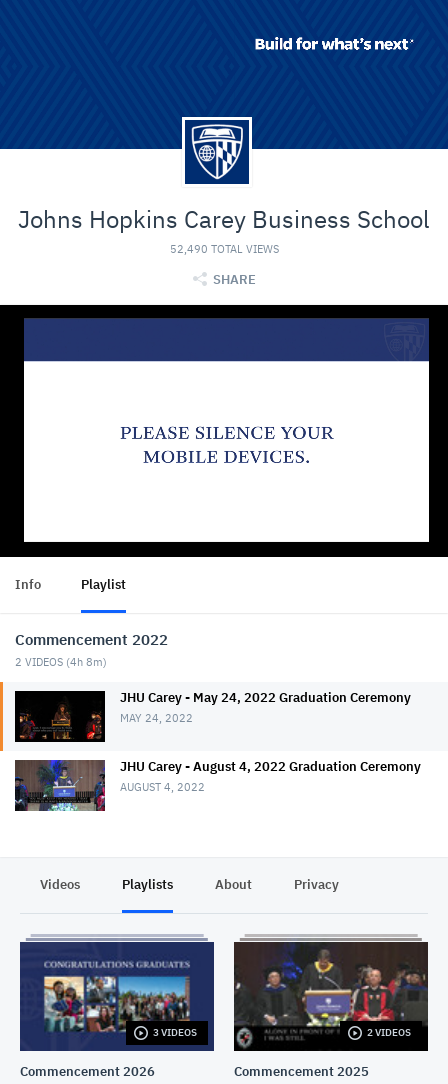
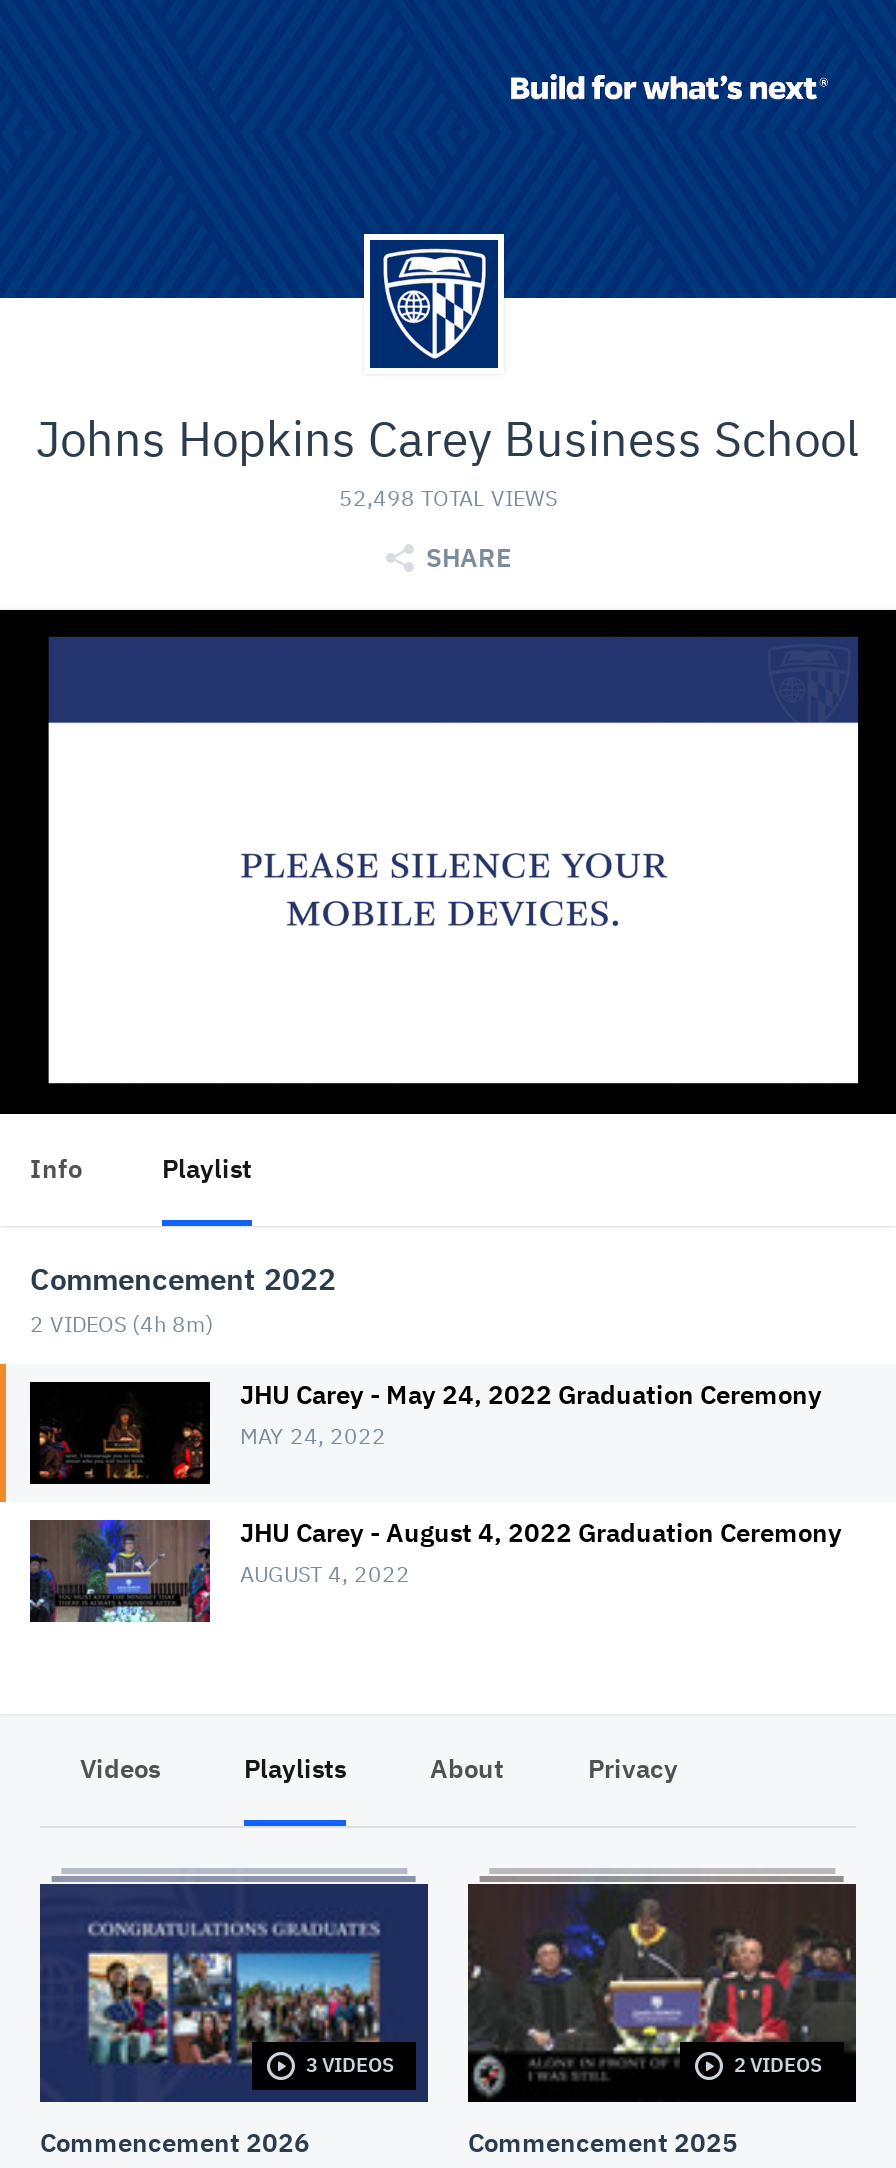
- 52,490 TOTAL VIEWS
+ 52,498 TOTAL VIEWS
